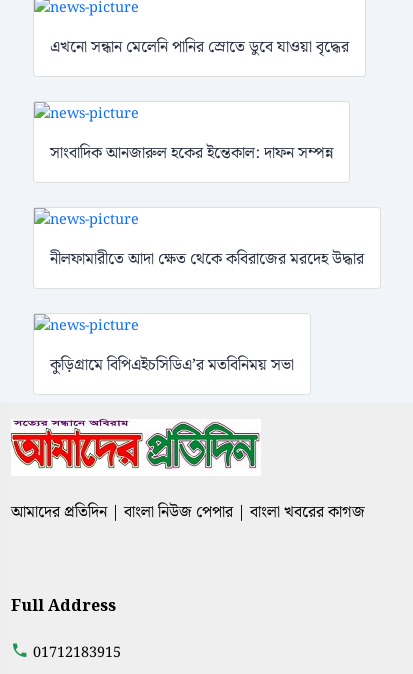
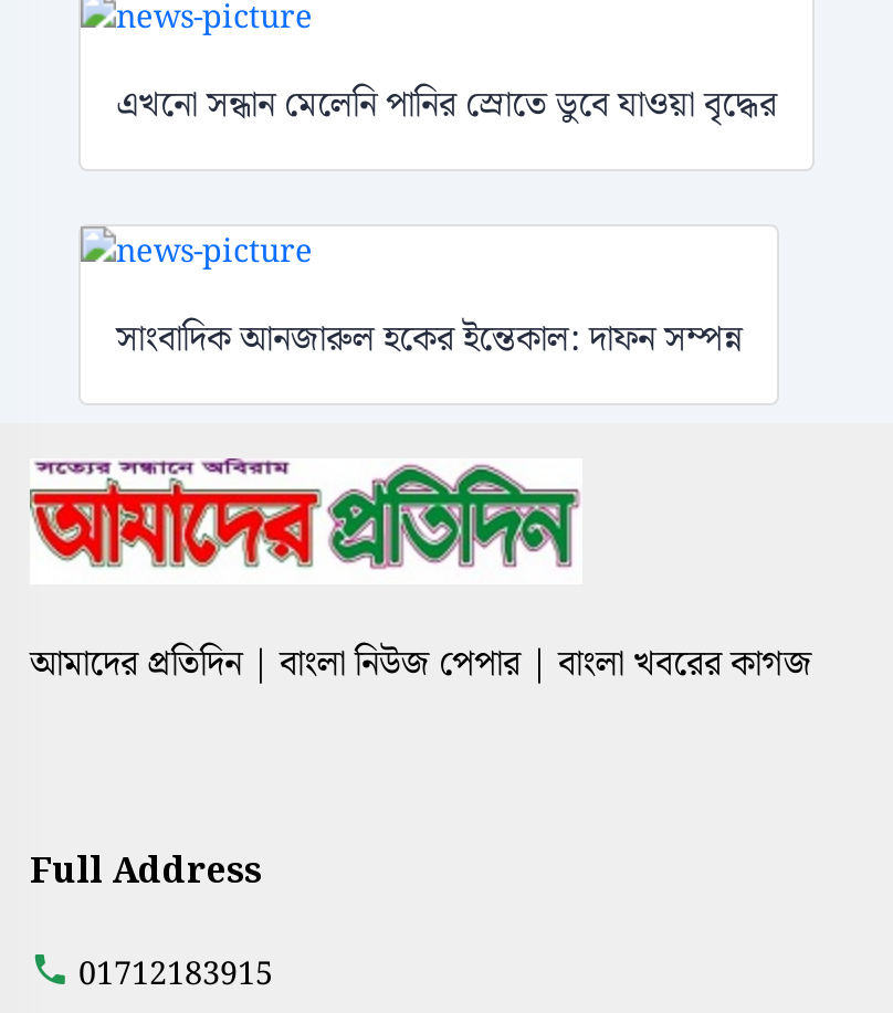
- নীলফামারীতে আদা ক্ষেত থেকে কবিরাজের মরদেহ উদ্ধার

- কুড়িগ্রামে বিপিএইচসিডিএ’র মতবিনিময় সভা
